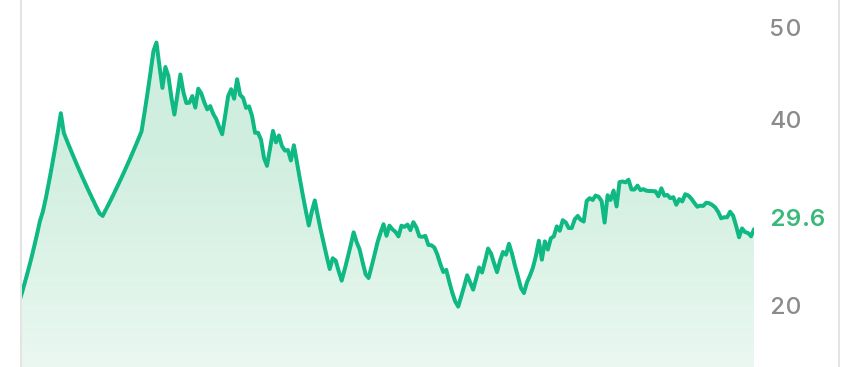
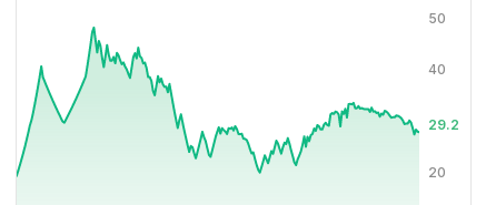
- [image]
+ [image]

- 29.6
+ 29.2
